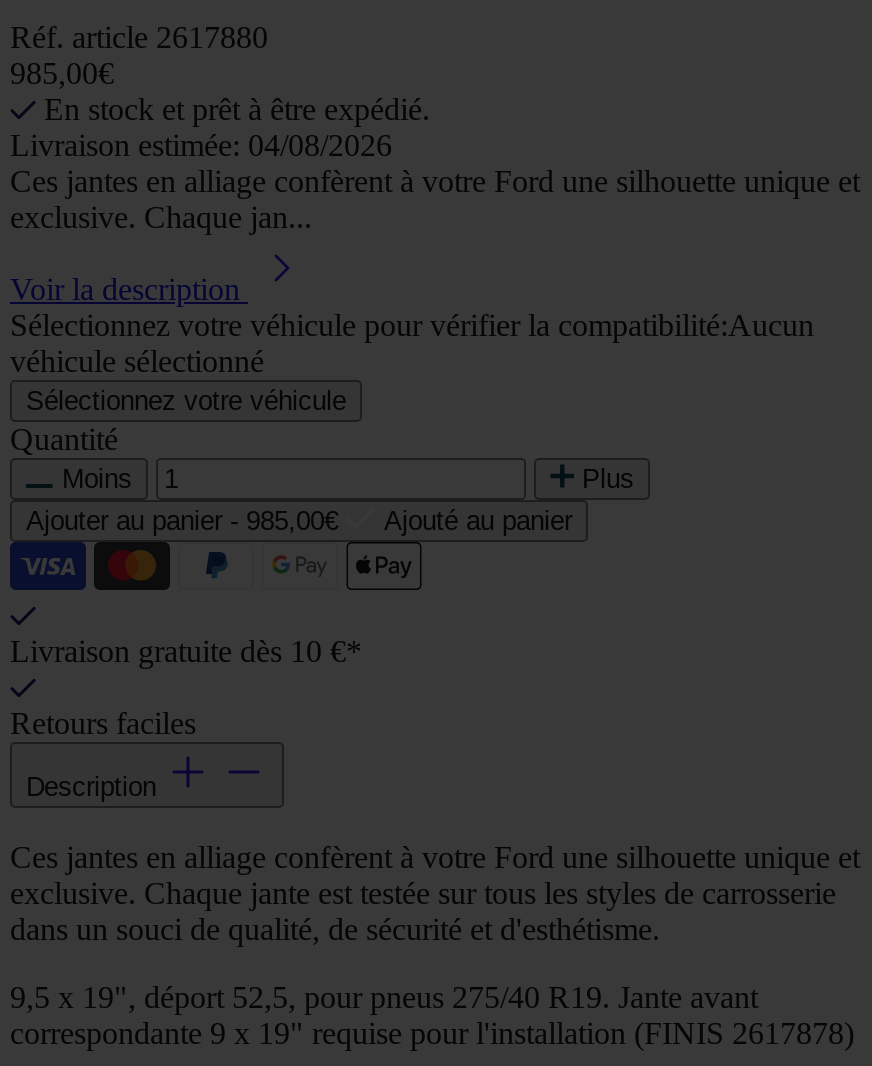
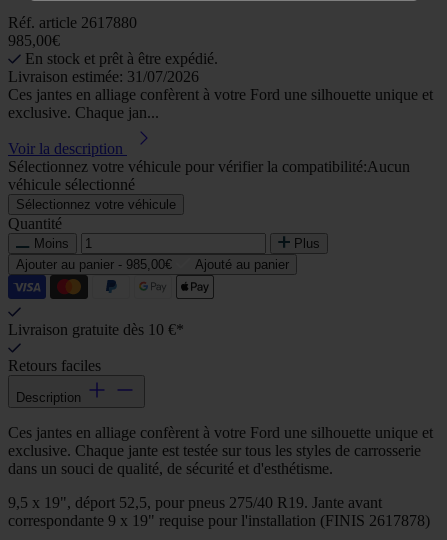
- Livraison estimée: 04/08/2026
+ Livraison estimée: 31/07/2026
